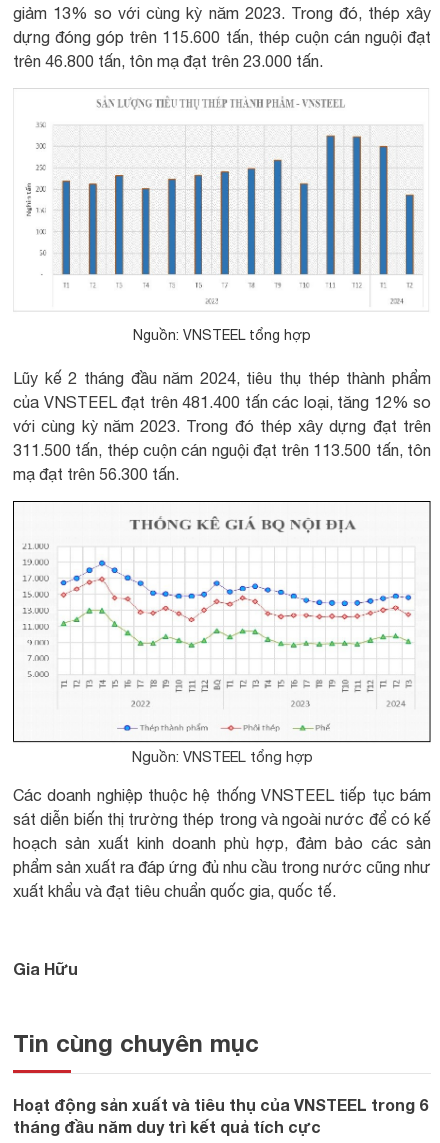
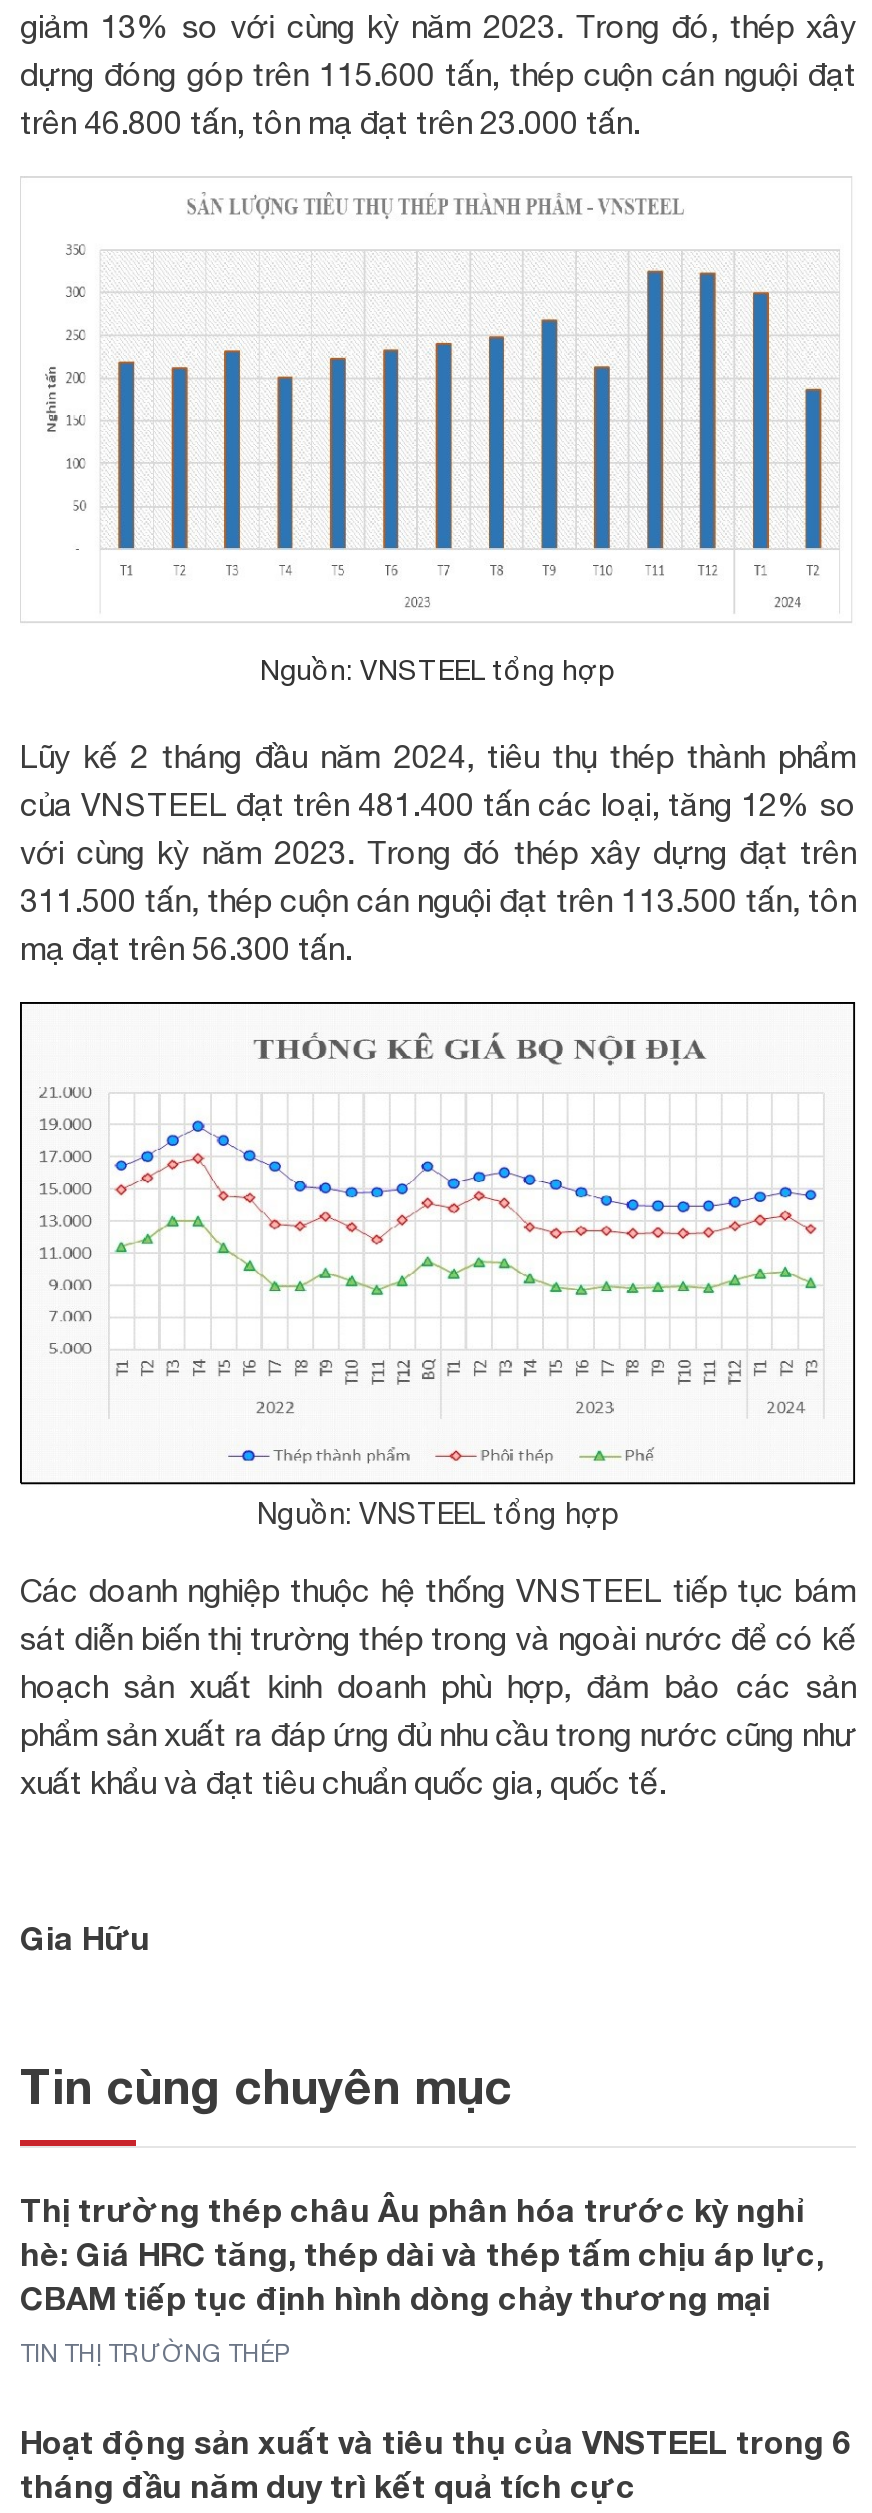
+ Thị trường thép châu Âu phân hóa trước kỳ nghỉ
+ hè: Giá HRC tăng, thép dài và thép tấm chịu áp lực,
+ CBAM tiếp tục định hình dòng chảy thương mại
+ TIN THỊ TRƯỜNG THÉP
